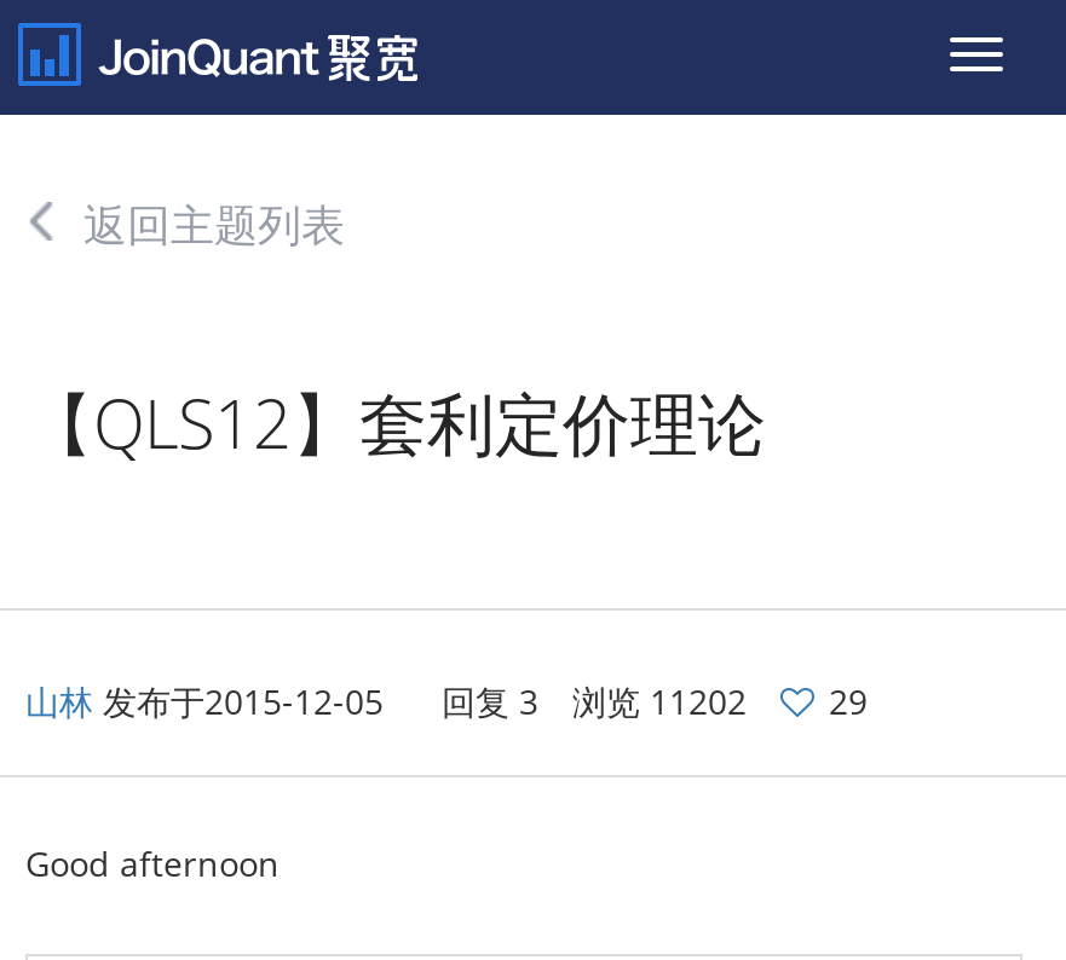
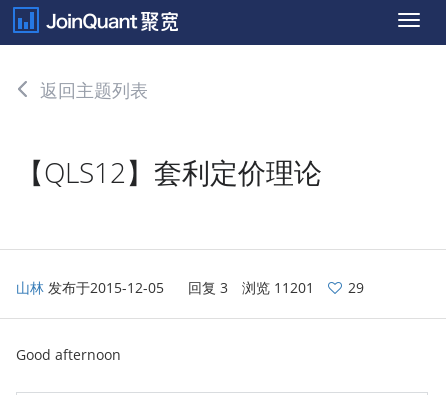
- 山林发布于2015-12-05 回复 3 浏览 11202 29
+ 山林发布于2015-12-05 回复 3 浏览 11201 29
